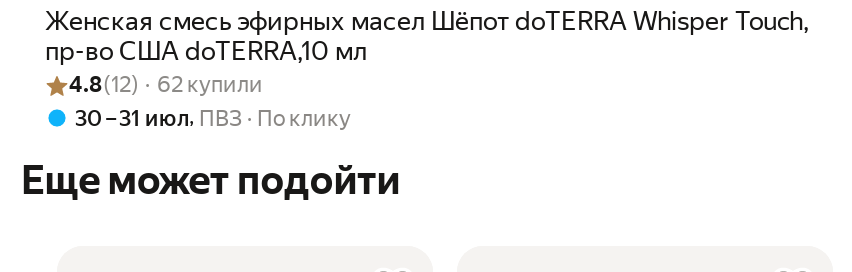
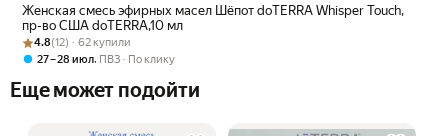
- 30 – 31 июл, ПВЗ По клику
+ 27 – 28 июл, ПВЗ По клику
